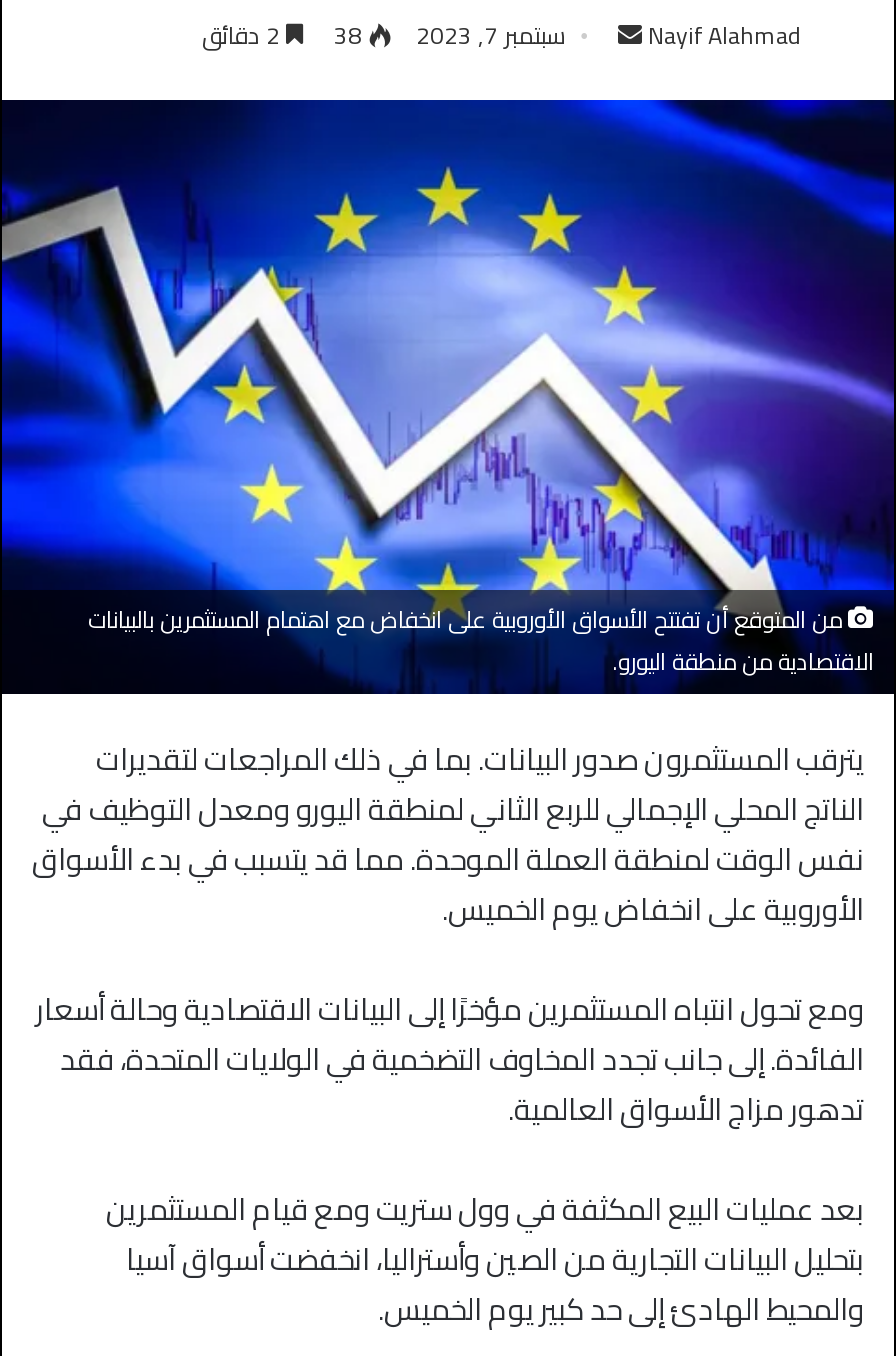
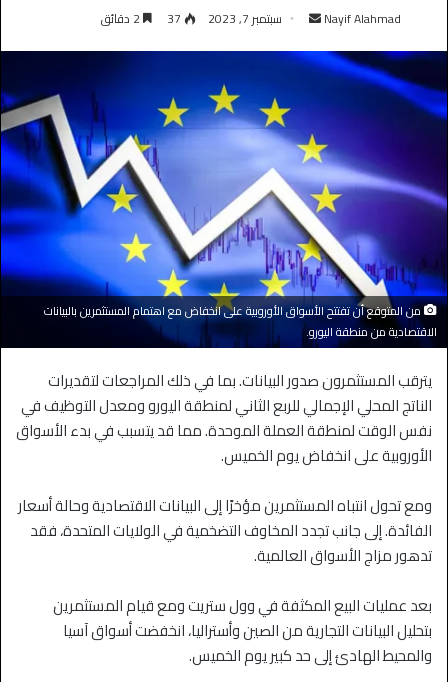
- 38
+ 37
